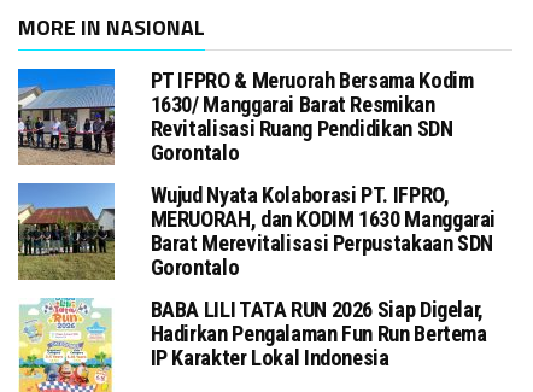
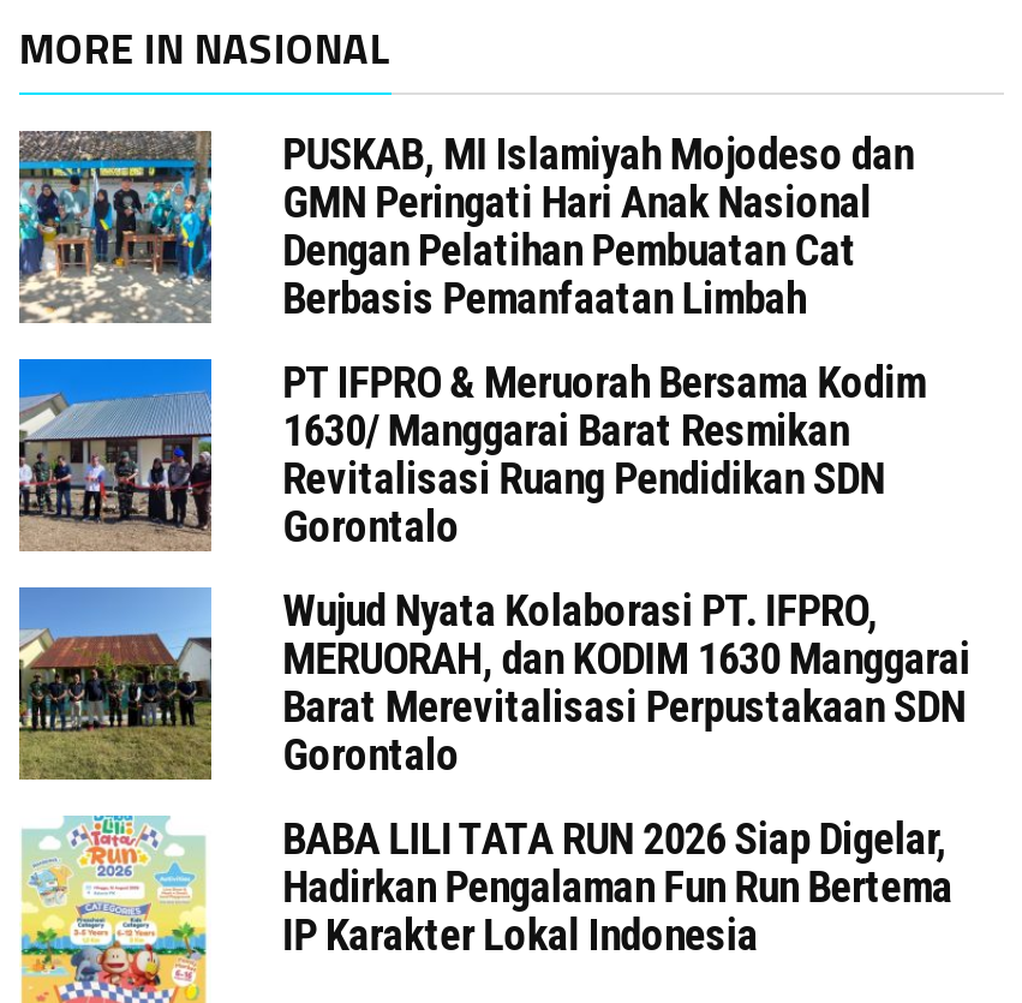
+ [image]
+ PUSKAB, MI Islamiyah Mojodeso dan
+ GMN Peringati Hari Anak Nasional
+ Dengan Pelatihan Pembuatan Cat
+ Berbasis Pemanfaatan Limbah
